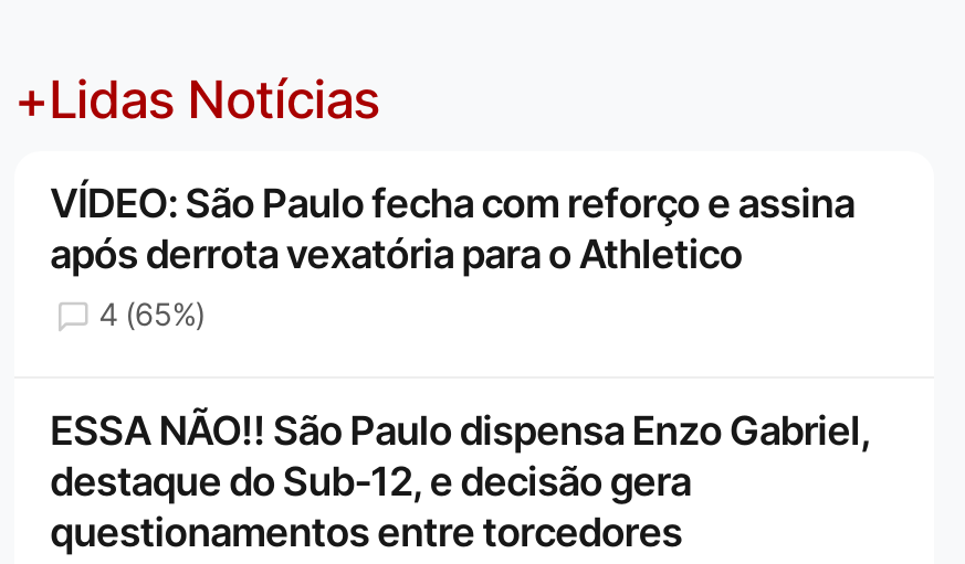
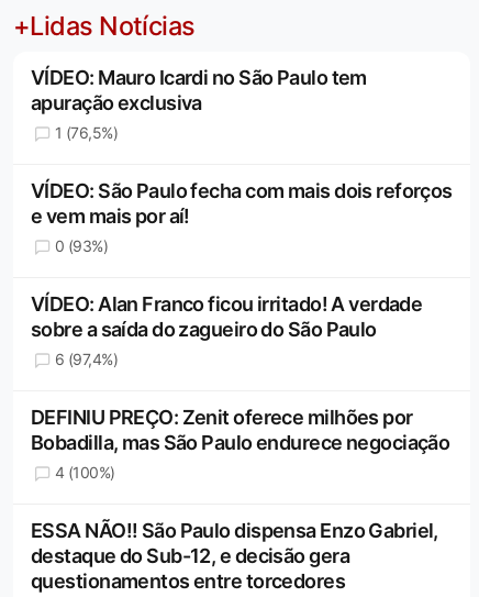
- VÍDEO: São Paulo fecha com reforço e assina
- após derrota vexatória para o Athletico
- 4 (65%)
+ VÍDEO: Mauro Icardi no São Paulo tem
+ apuração exclusiva
+ 1 (76,5%)
+ VÍDEO: São Paulo fecha com mais dois reforços
+ e vem mais por aí!
+ 0 (93%)
+ VÍDEO: Alan Franco ficou irritado! A verdade
+ sobre a saída do zagueiro do São Paulo
+ 6 (97,4%)
+ DEFINIU PREÇO: Zenit oferece milhões por
+ Bobadilla, mas São Paulo endurece negociação
+ 4 (100%)
